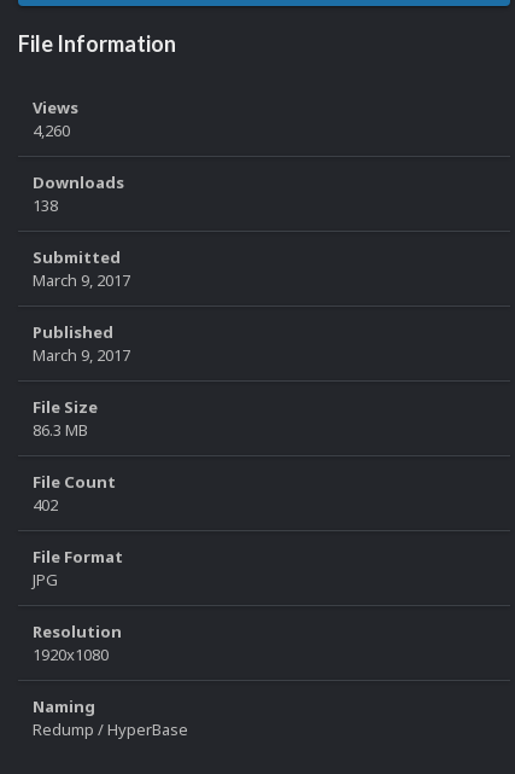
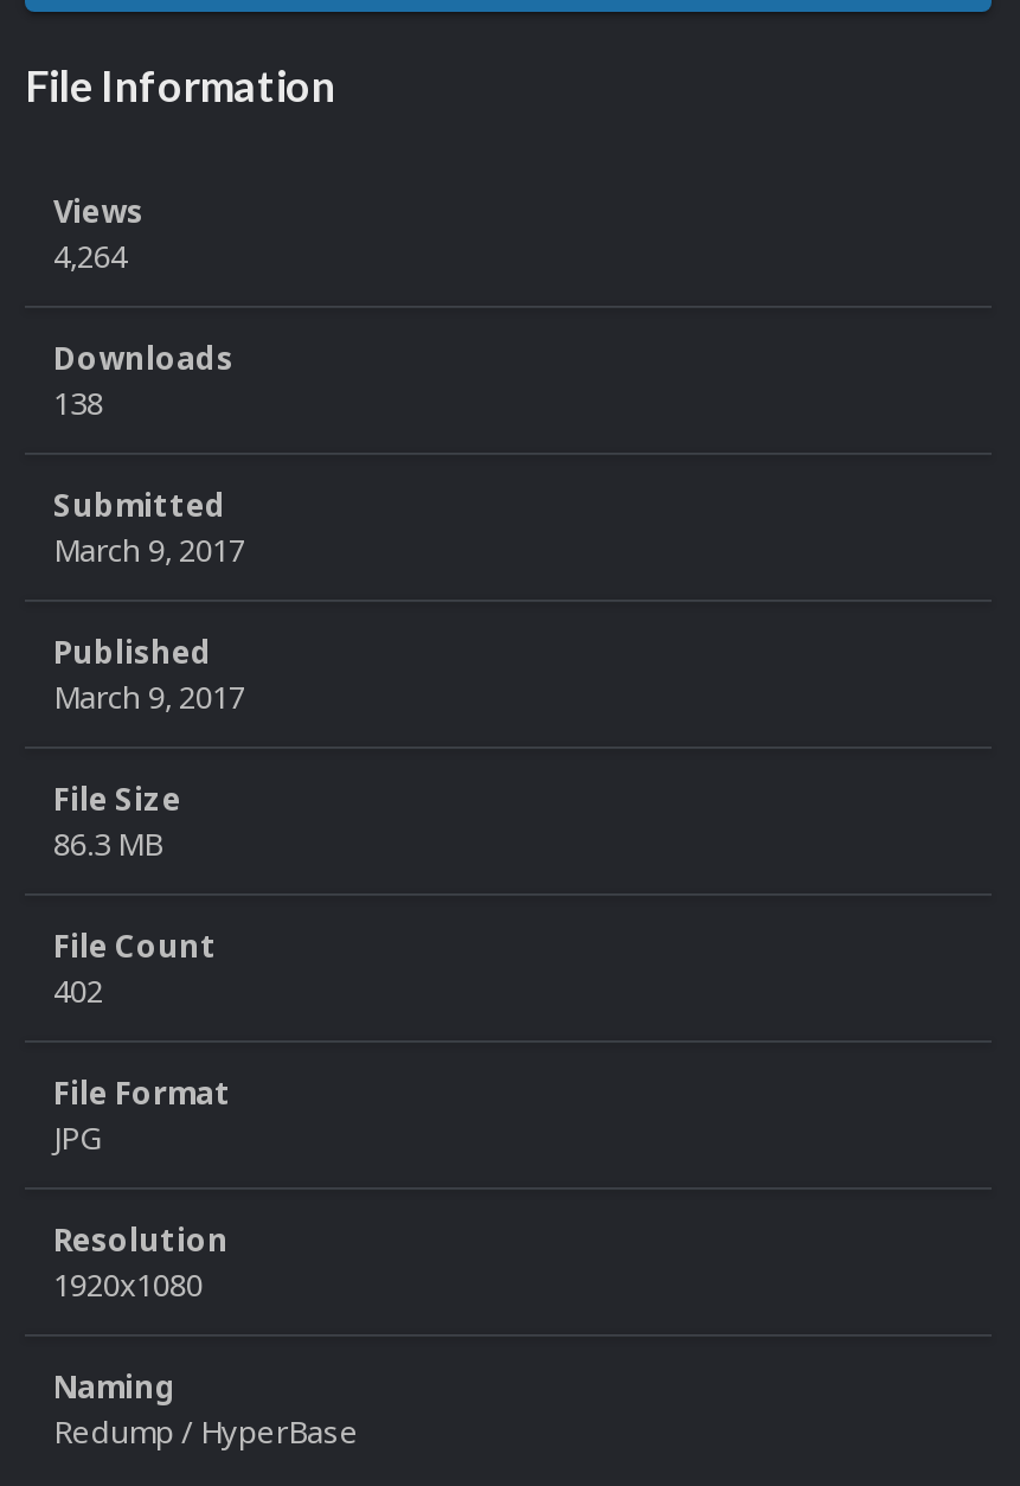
- 4,260
+ 4,264
